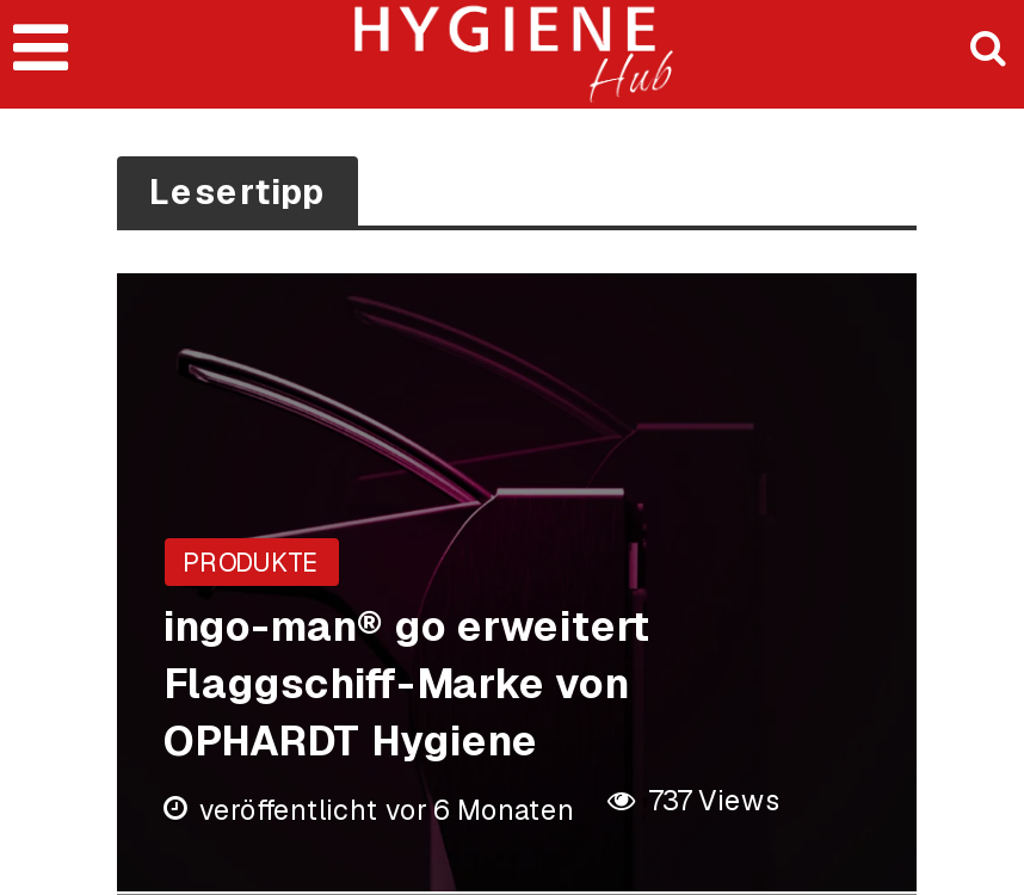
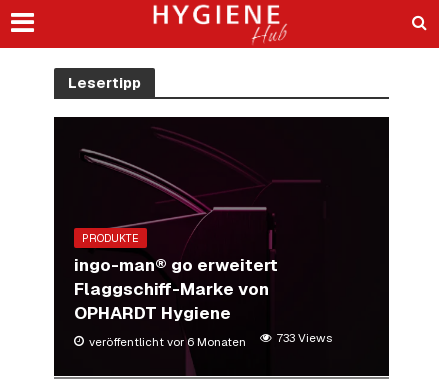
- 737 Views
+ 733 Views
